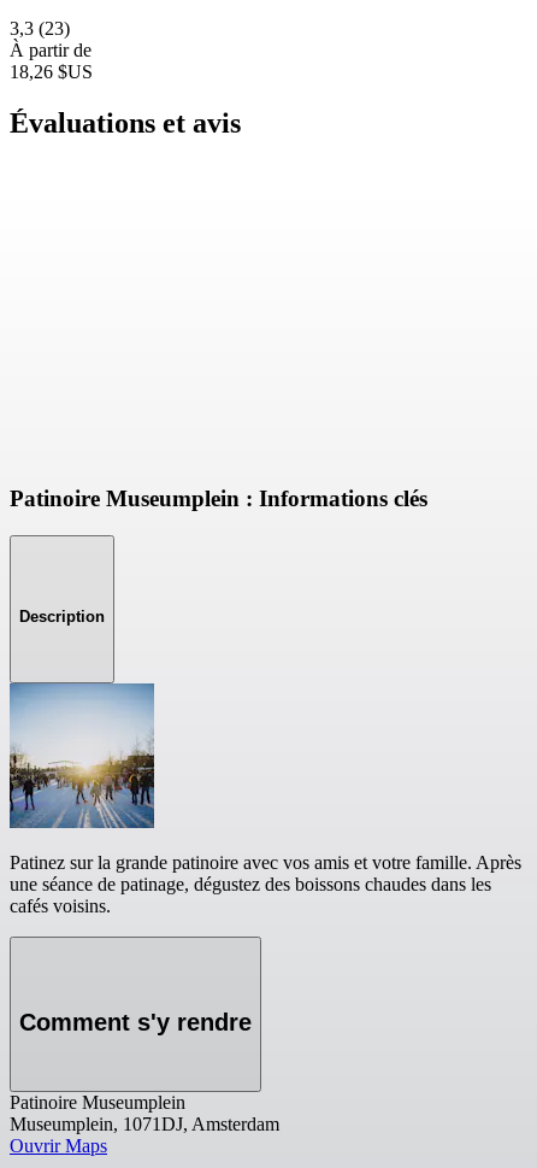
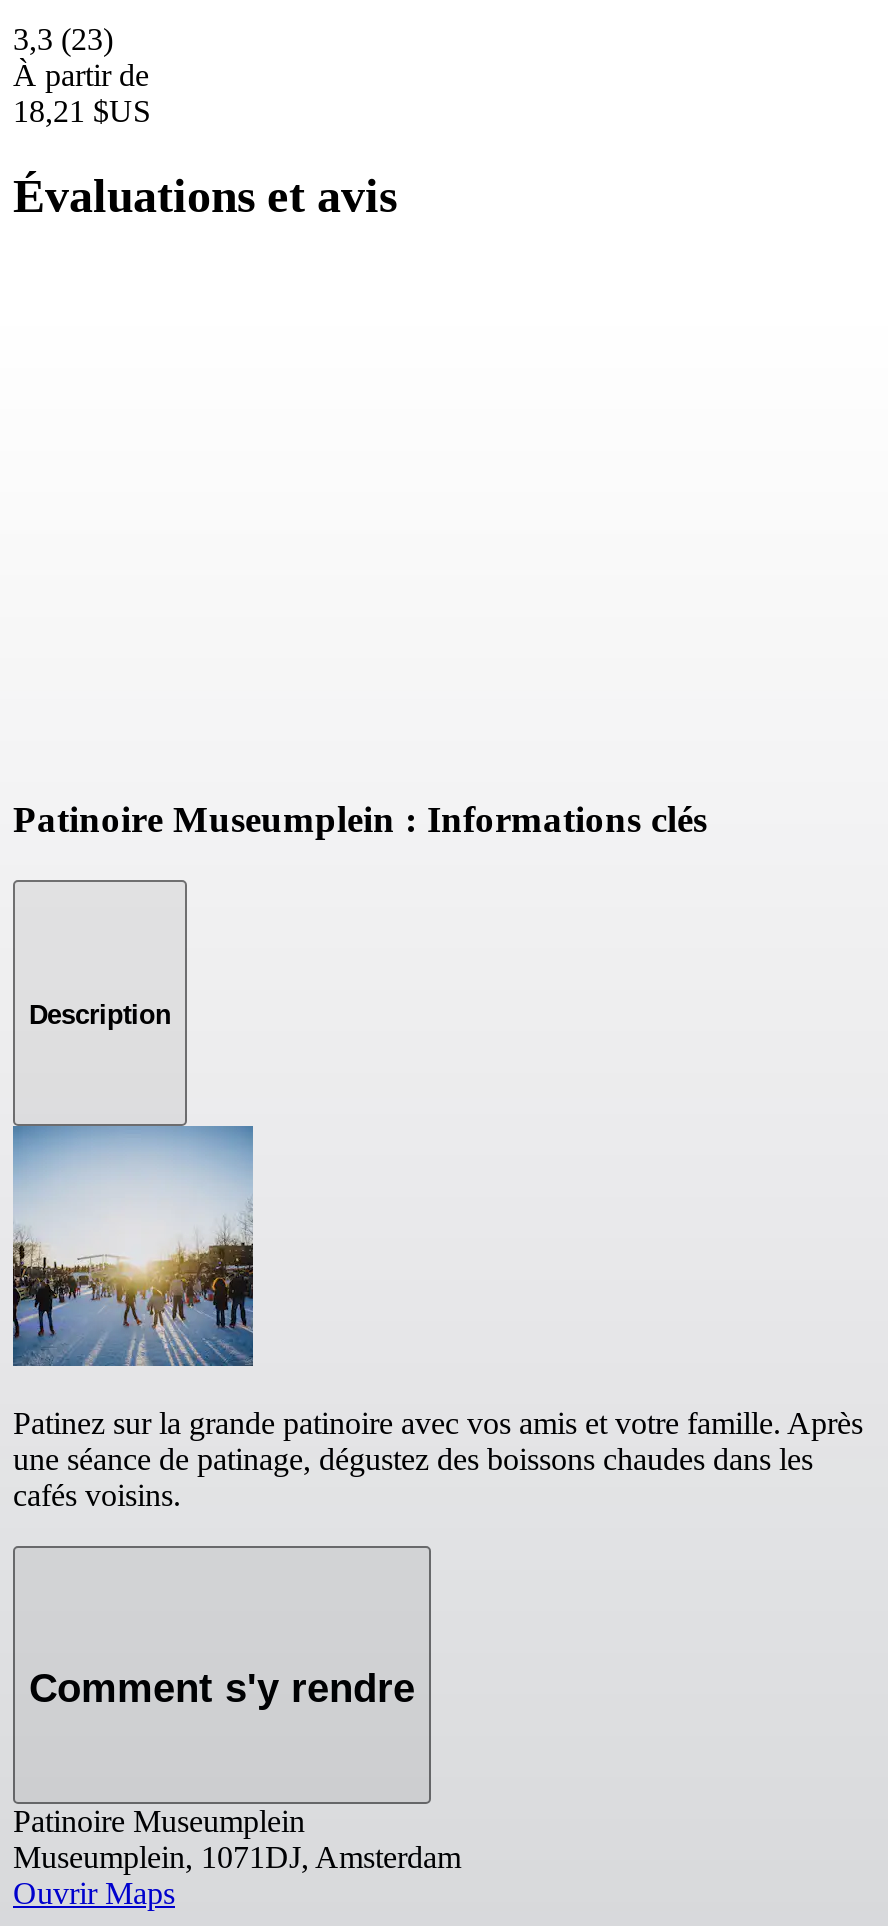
- 18,26 $US
+ 18,21 $US
